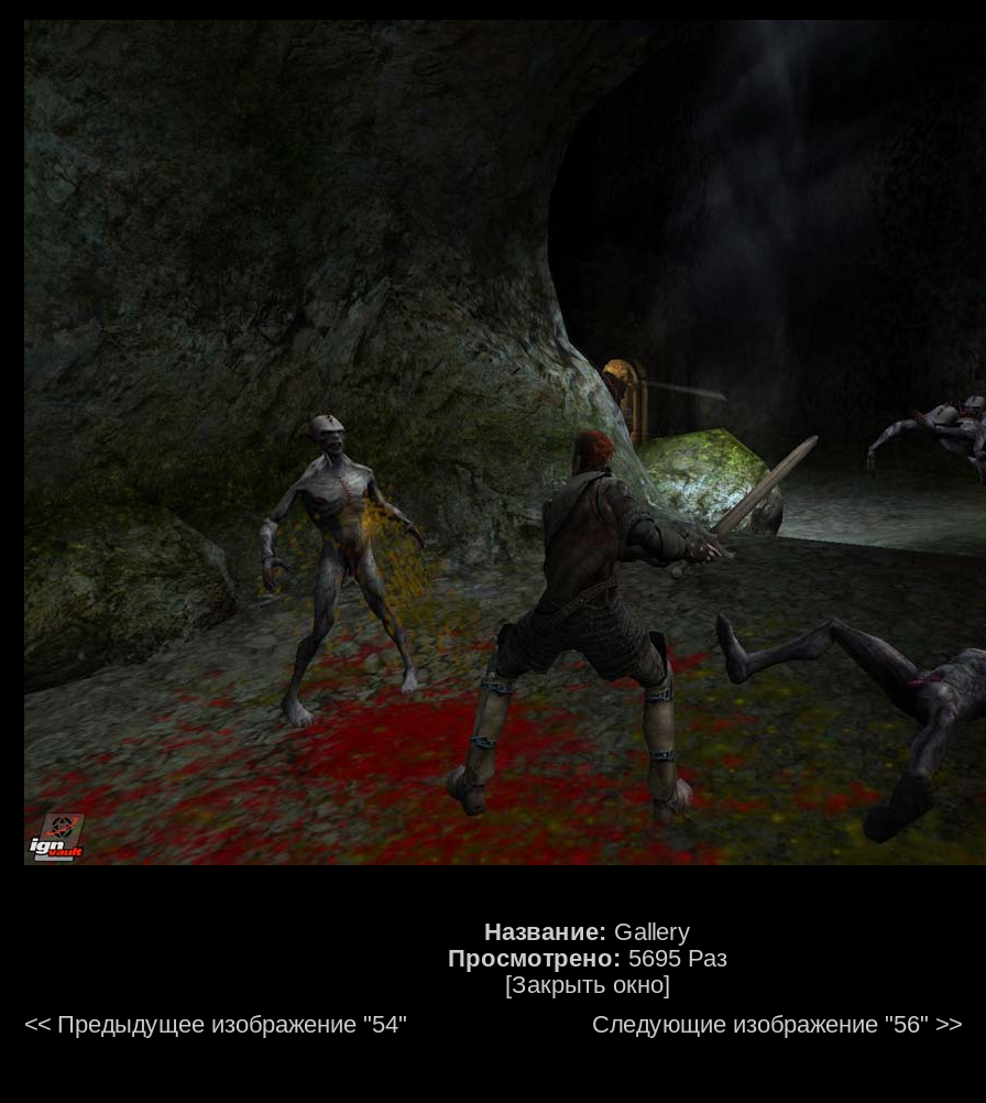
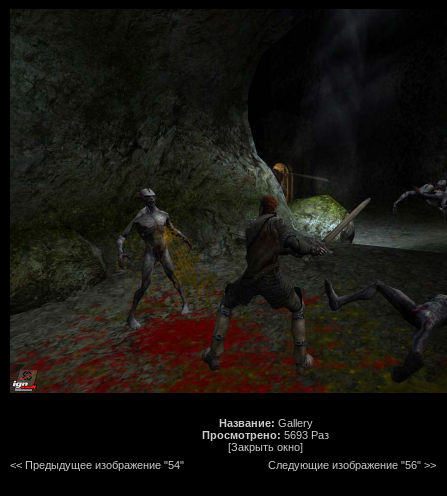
- Просмотрено: 5695 Раз
+ Просмотрено: 5693 Раз
